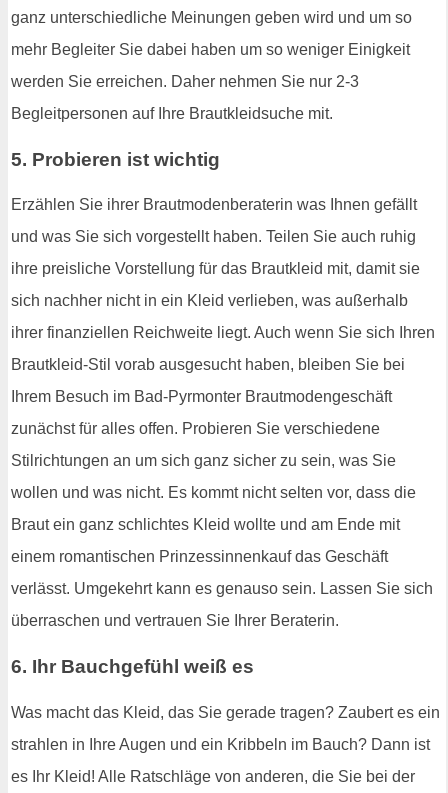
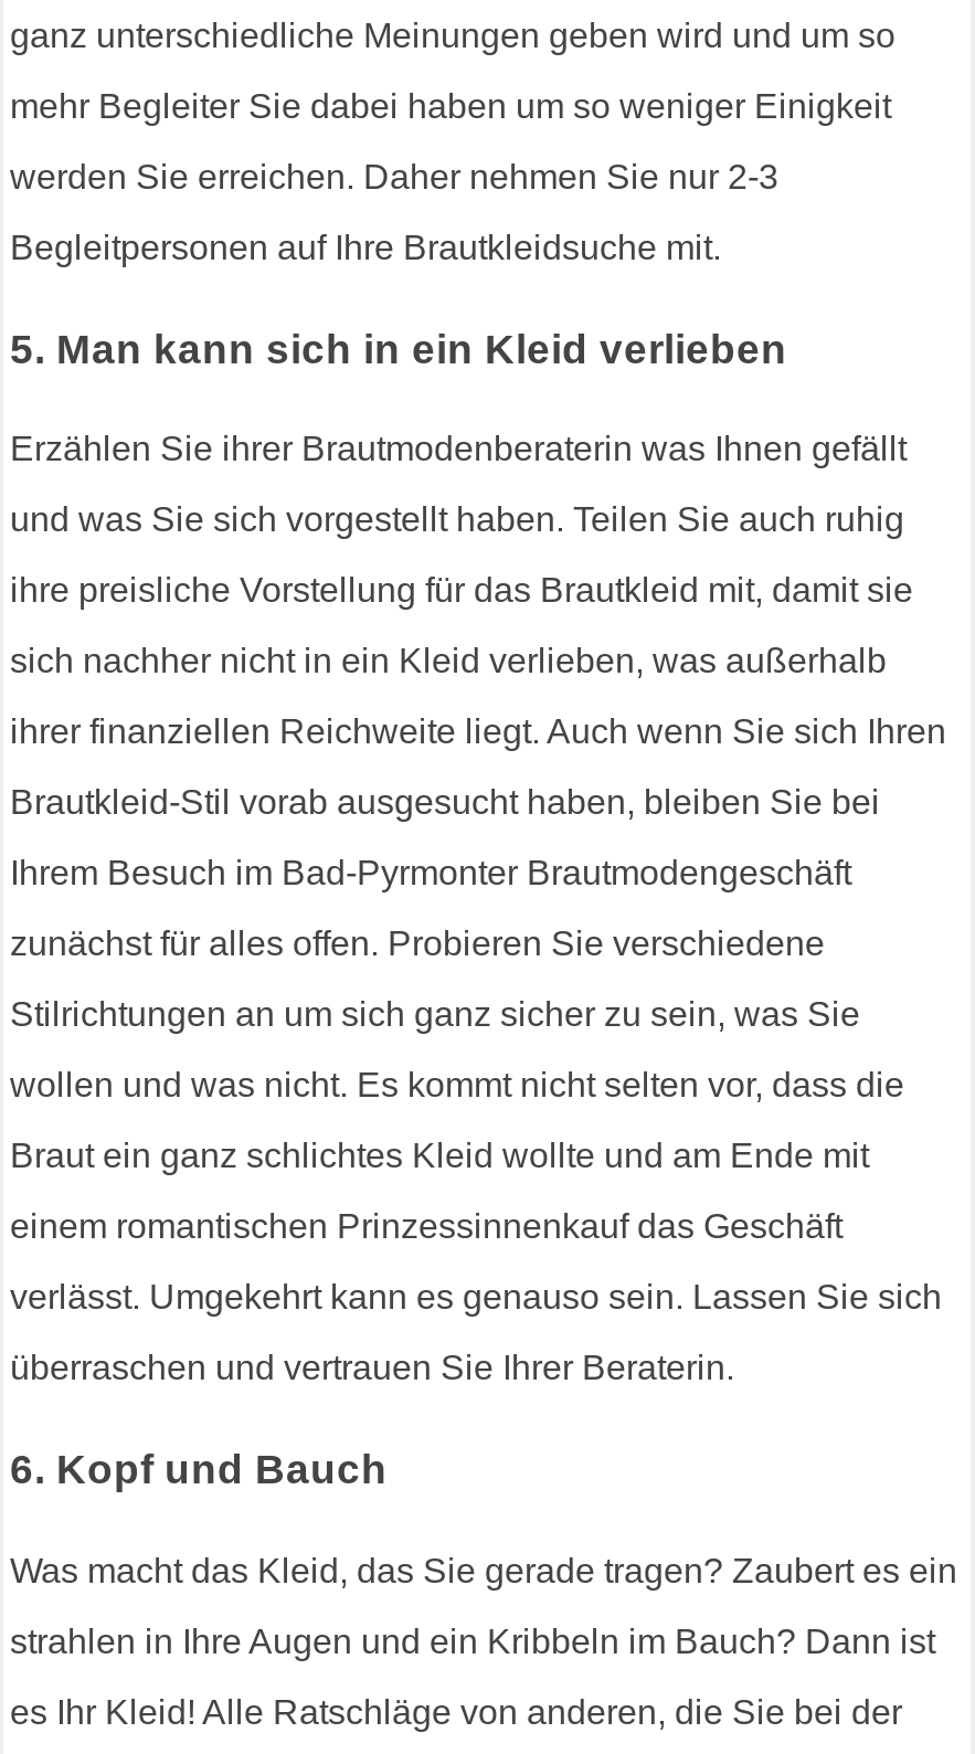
- 5. Probieren ist wichtig
+ 5. Man kann sich in ein Kleid verlieben

- 6. Ihr Bauchgefühl weiß es
+ 6. Kopf und Bauch
